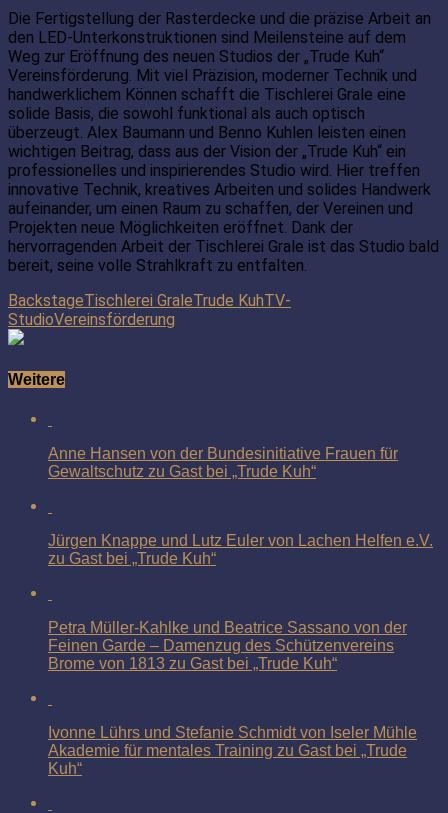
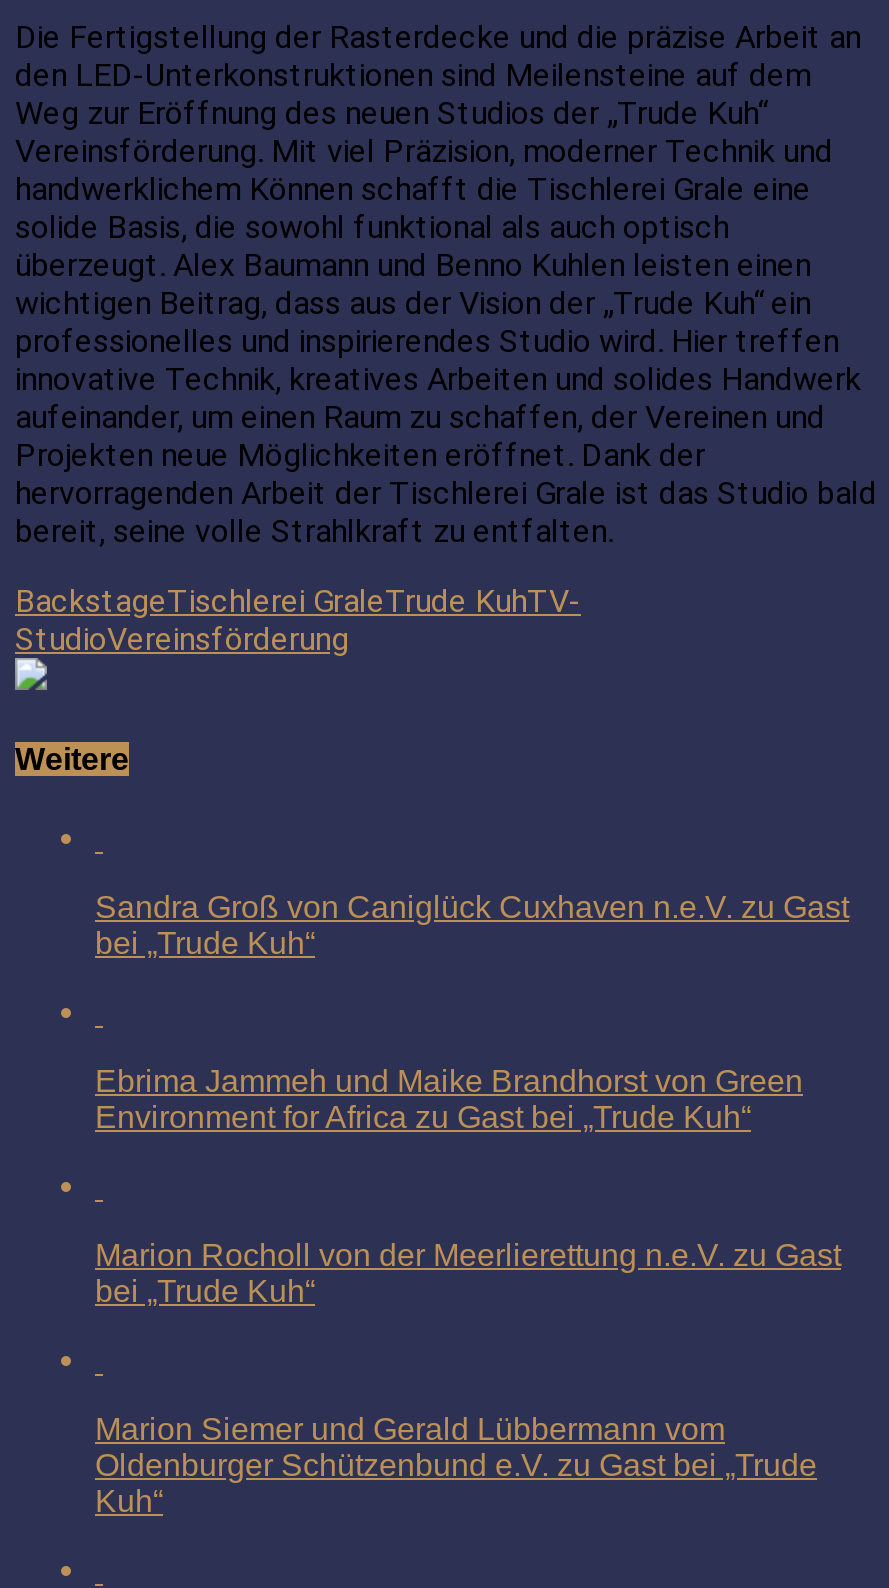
- Anne Hansen von der Bundesinitiative Frauen für
- Gewaltschutz zu Gast bei „Trude Kuh“
+ Sandra Groß von Caniglück Cuxhaven n.e.V. zu Gast
+ bei „Trude Kuh“

- Jürgen Knappe und Lutz Euler von Lachen Helfen e.V.
- zu Gast bei „Trude Kuh“
+ Ebrima Jammeh und Maike Brandhorst von Green
+ Environment for Africa zu Gast bei „Trude Kuh“

- Petra Müller-Kahlke und Beatrice Sassano von der
- Feinen Garde – Damenzug des Schützenvereins
- Brome von 1813 zu Gast bei „Trude Kuh“
+ Marion Rocholl von der Meerlierettung n.e.V. zu Gast
+ bei „Trude Kuh“

- Ivonne Lührs und Stefanie Schmidt von Iseler Mühle
- Akademie für mentales Training zu Gast bei „Trude
+ Marion Siemer und Gerald Lübbermann vom
+ Oldenburger Schützenbund e.V. zu Gast bei „Trude
